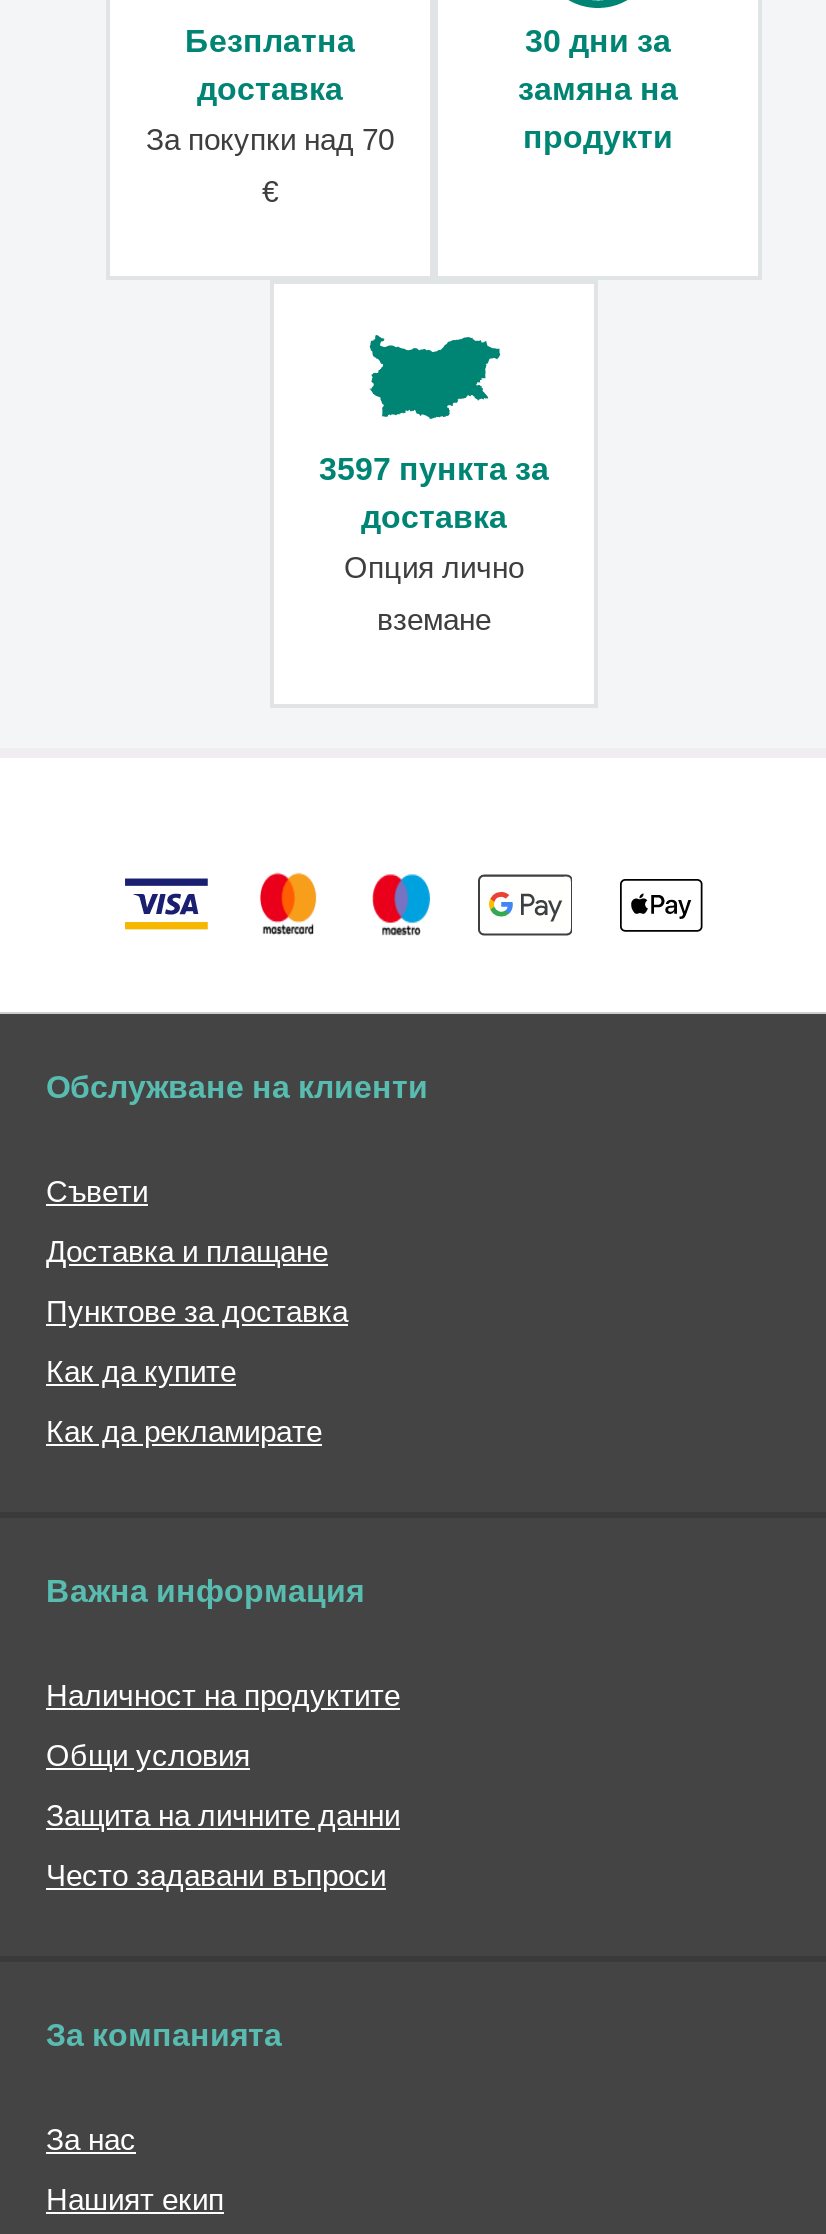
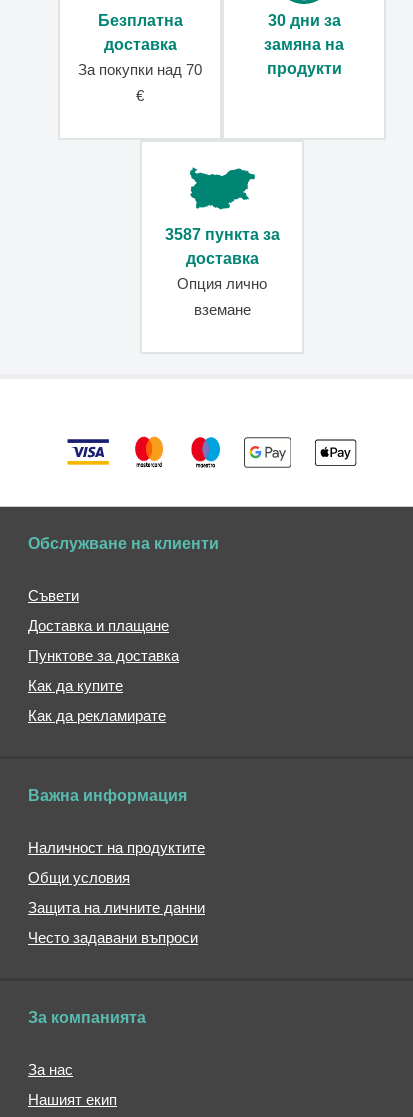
- 3597 пункта за
+ 3587 пункта за
